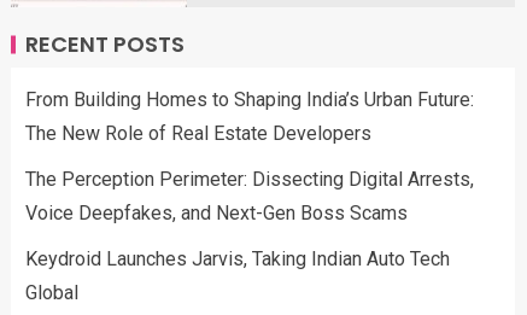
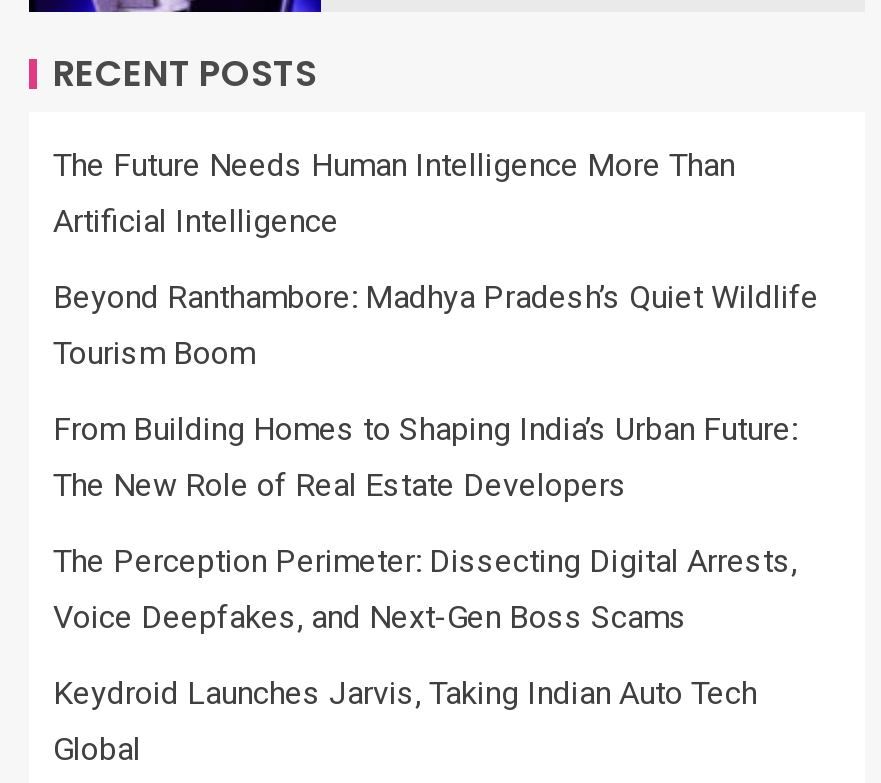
+ The Future Needs Human Intelligence More Than
+ Artificial Intelligence
+ Beyond Ranthambore: Madhya Pradesh’s Quiet Wildlife
+ Tourism Boom
